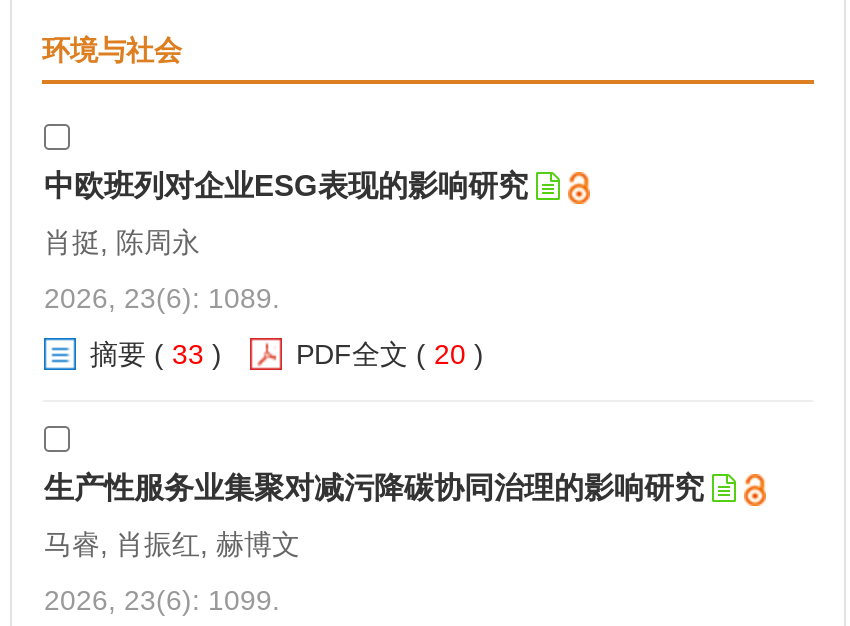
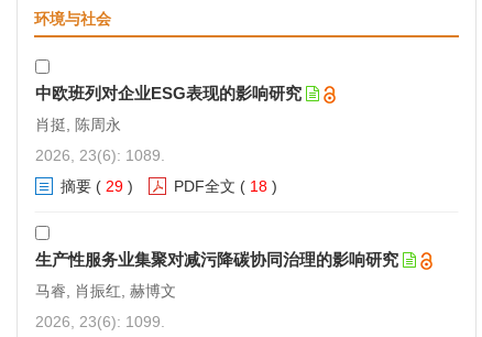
- 摘要( 33)
+ 摘要( 29)

- PDF全文 ( 20)
+ PDF全文 ( 18)
